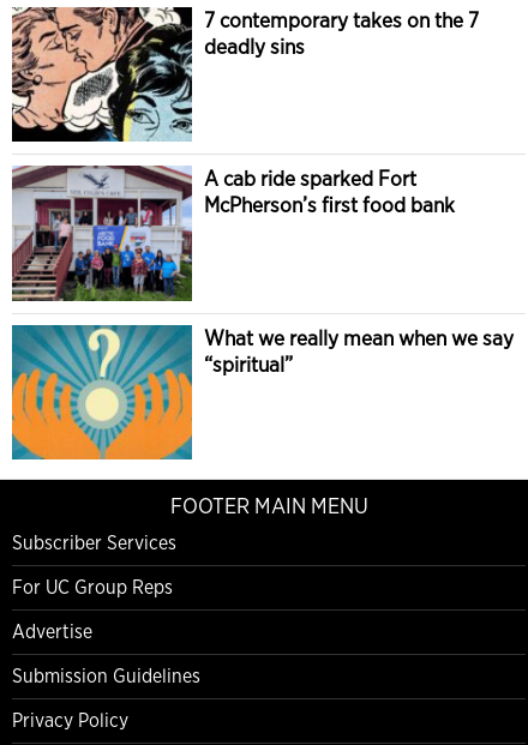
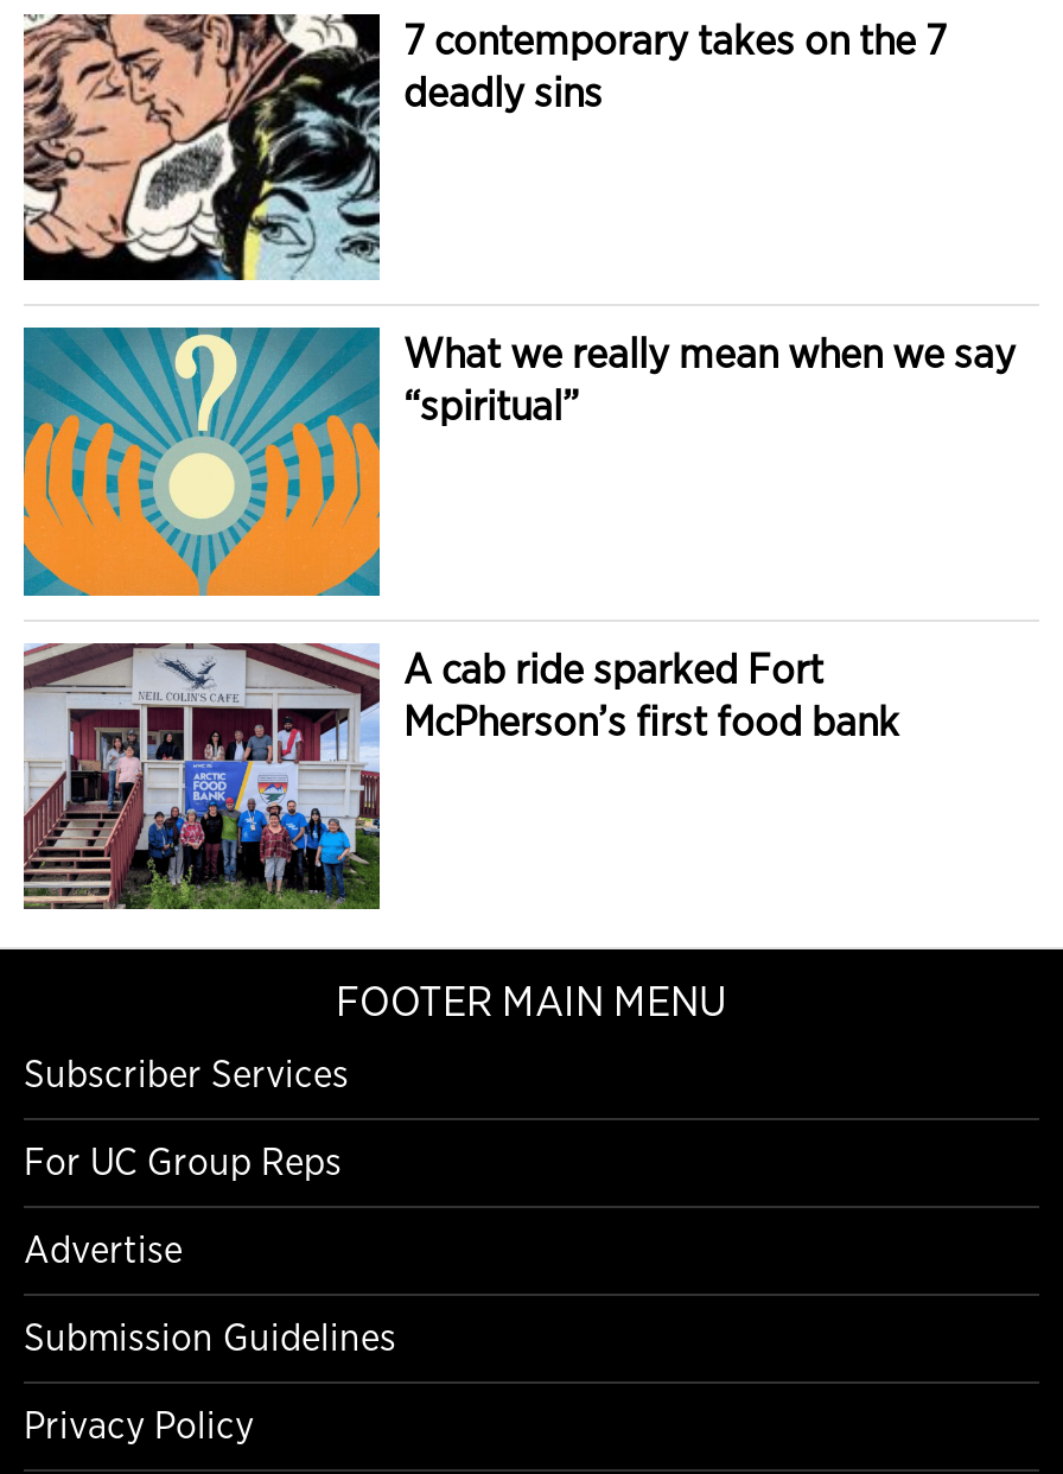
moved down: [image] | A cab ride sparked Fort | McPherson’s first food bank

moved up: [image] | What we really mean when we say | “spiritual”
